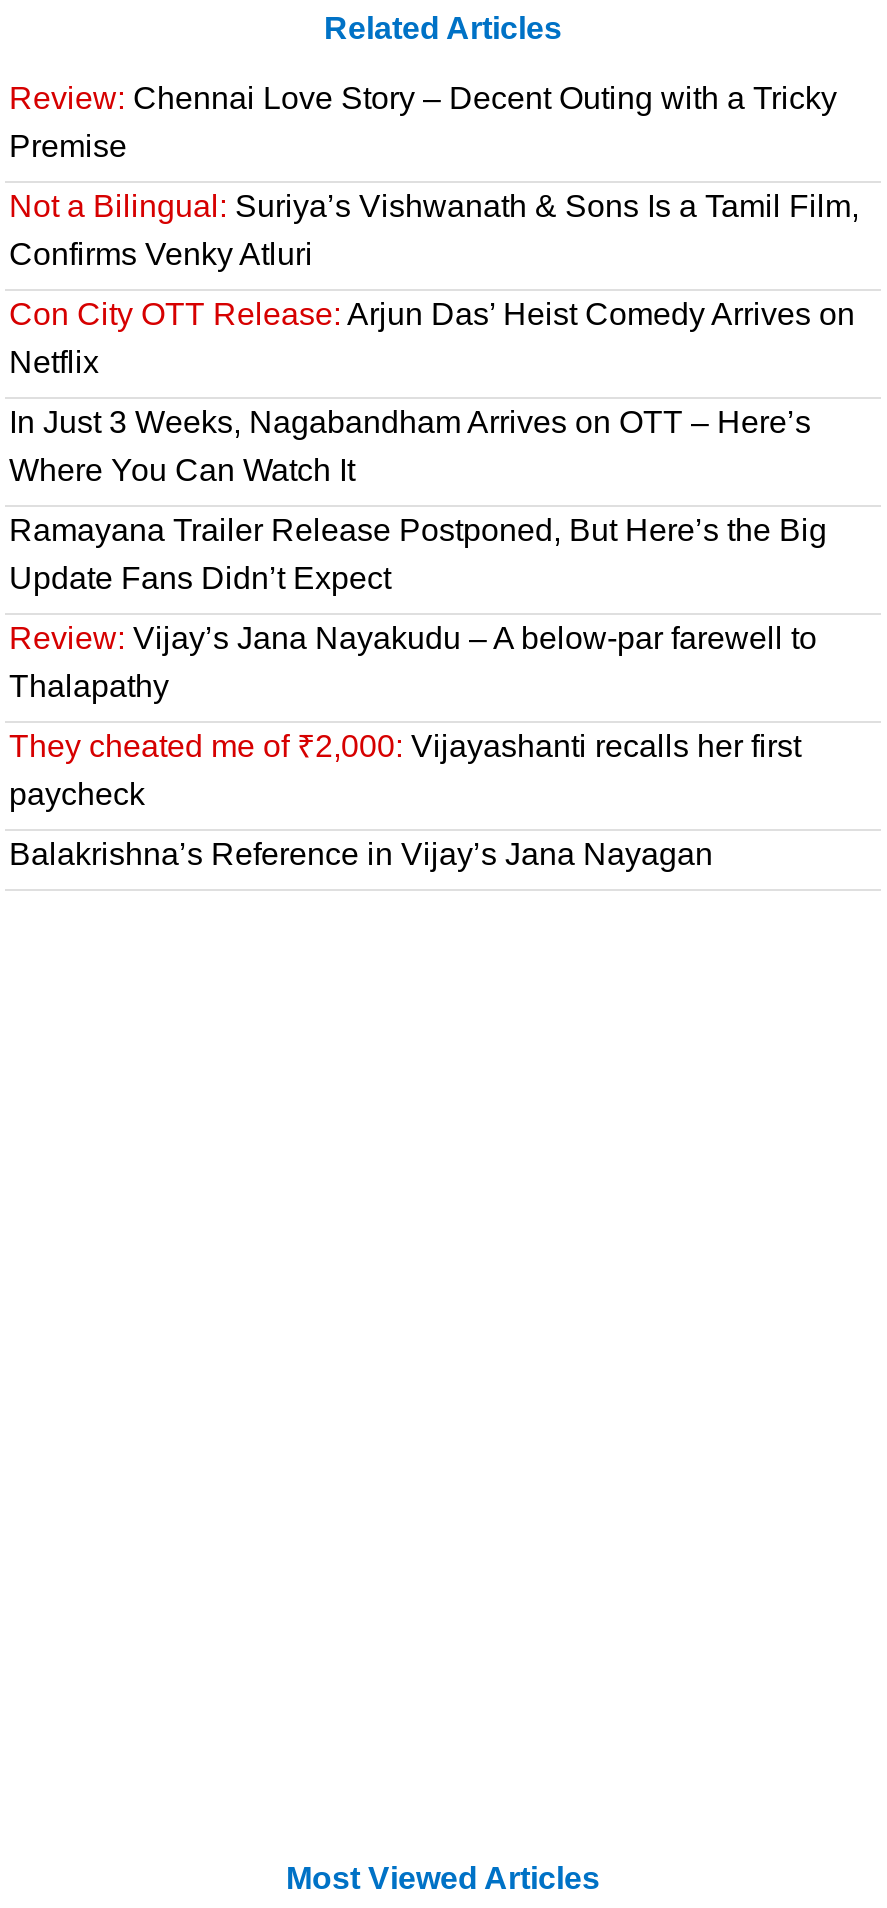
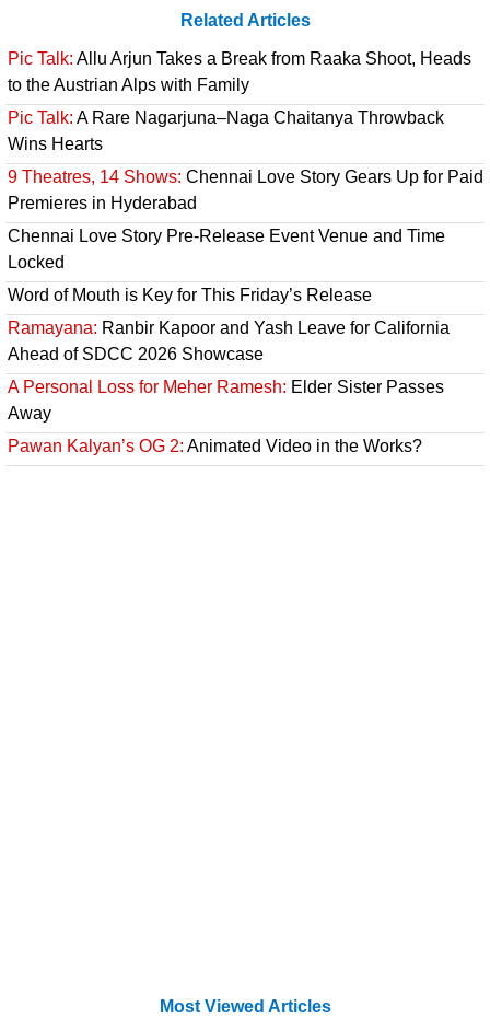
- Review: Chennai Love Story – Decent Outing with a Tricky
- Premise
+ Pic Talk: Allu Arjun Takes a Break from Raaka Shoot, Heads
+ to the Austrian Alps with Family

- Not a Bilingual: Suriya’s Vishwanath & Sons Is a Tamil Film,
- Confirms Venky Atluri
+ Pic Talk: A Rare Nagarjuna–Naga Chaitanya Throwback
+ Wins Hearts

- Con City OTT Release: Arjun Das’ Heist Comedy Arrives on
- Netflix
+ 9 Theatres, 14 Shows: Chennai Love Story Gears Up for Paid
+ Premieres in Hyderabad

- In Just 3 Weeks, Nagabandham Arrives on OTT – Here’s
- Where You Can Watch It
+ Chennai Love Story Pre-Release Event Venue and Time
+ Locked

- Ramayana Trailer Release Postponed, But Here’s the Big
- Update Fans Didn’t Expect
+ Word of Mouth is Key for This Friday’s Release

- Review: Vijay’s Jana Nayakudu – A below-par farewell to
- Thalapathy
+ Ramayana: Ranbir Kapoor and Yash Leave for California
+ Ahead of SDCC 2026 Showcase

- They cheated me of ₹2,000: Vijayashanti recalls her first
- paycheck
+ A Personal Loss for Meher Ramesh: Elder Sister Passes
+ Away

- Balakrishna’s Reference in Vijay’s Jana Nayagan
+ Pawan Kalyan’s OG 2: Animated Video in the Works?
